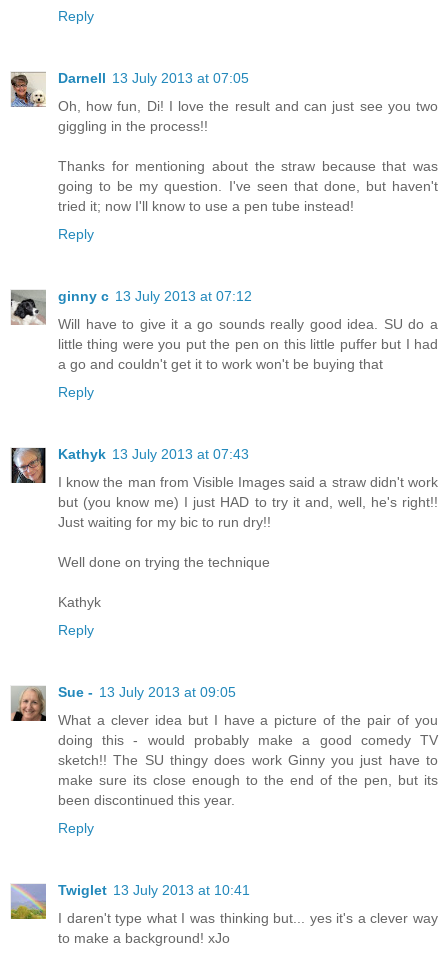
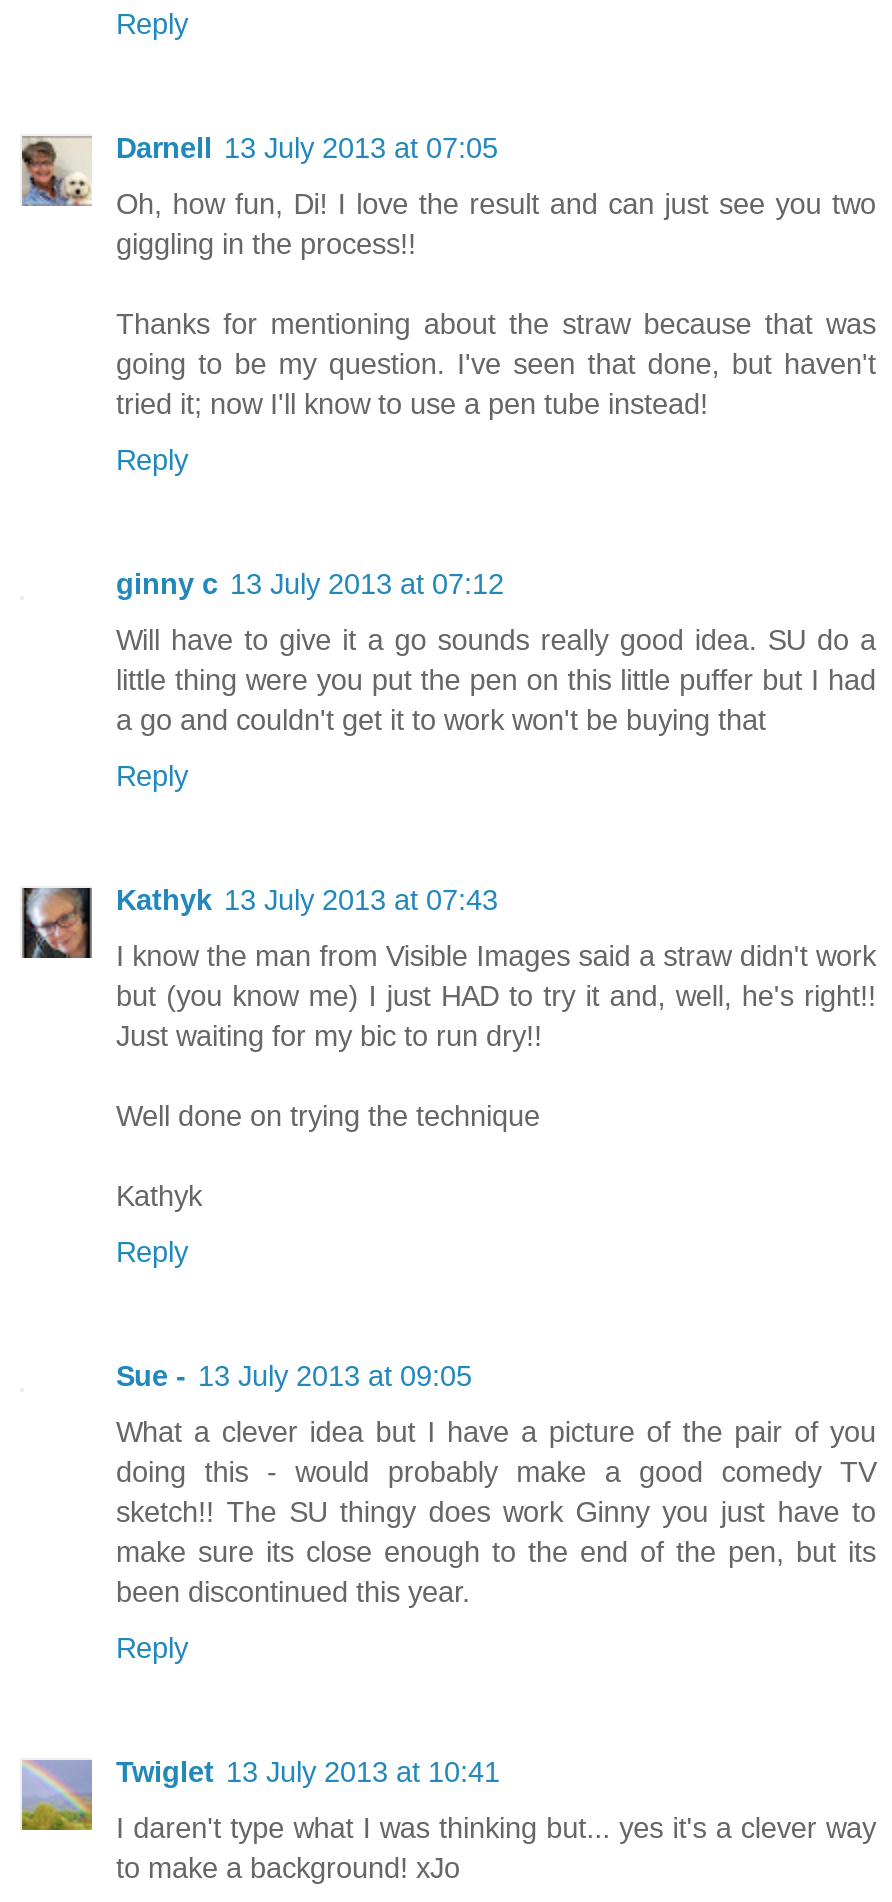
- [image]

- [image]
